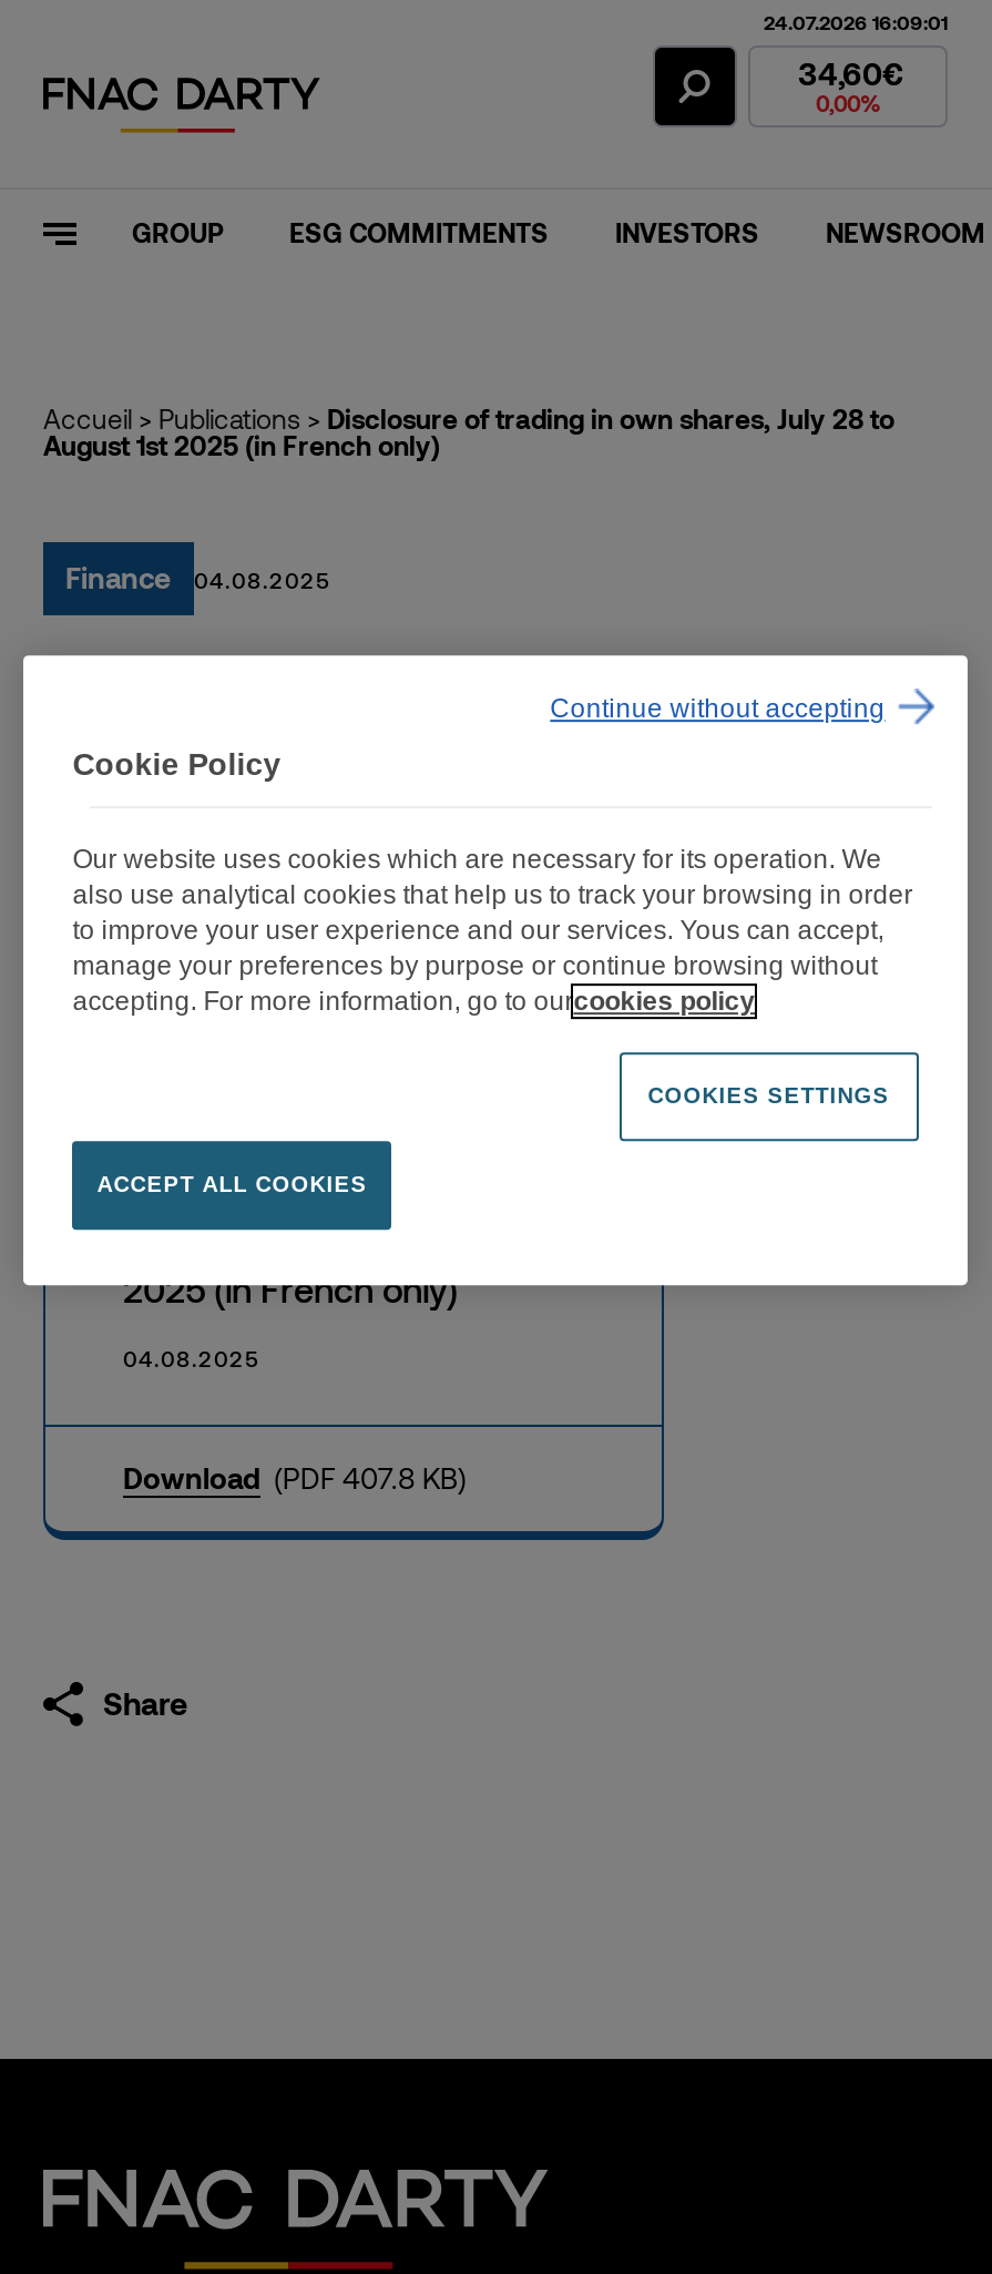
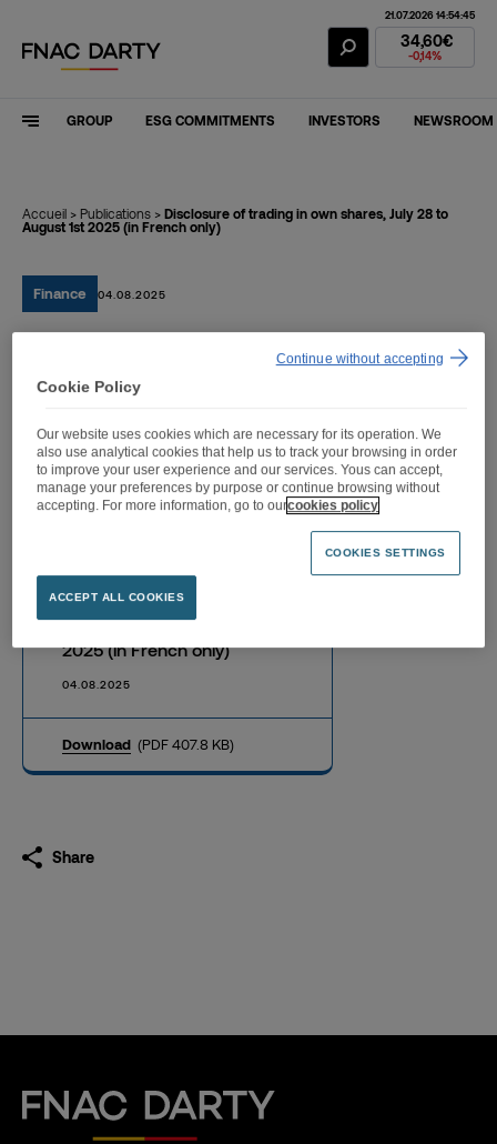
- 24.07.2026 16:09:01
+ 21.07.2026 14:54:45

- 0,00%
+ -0,14%
